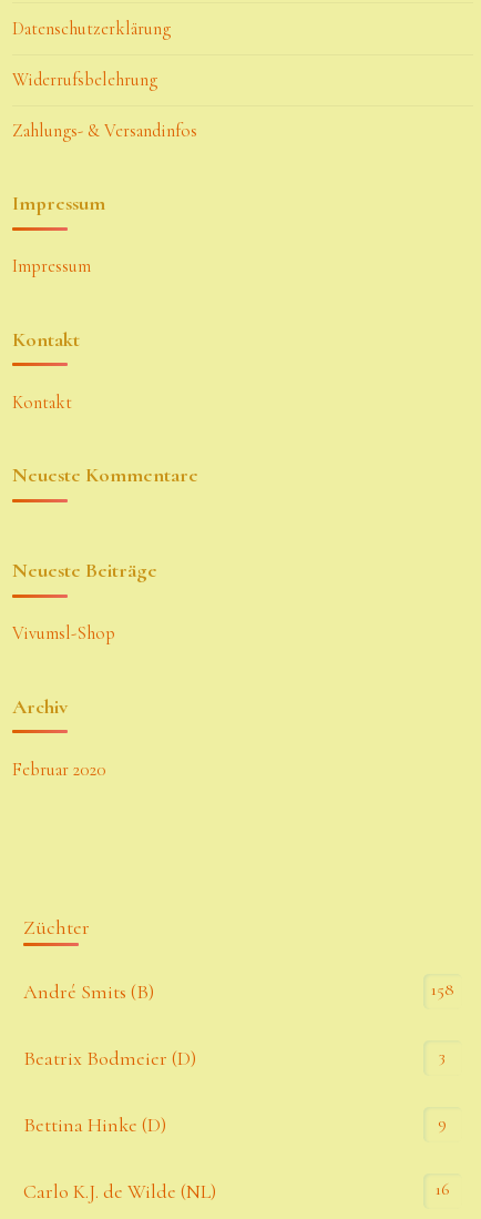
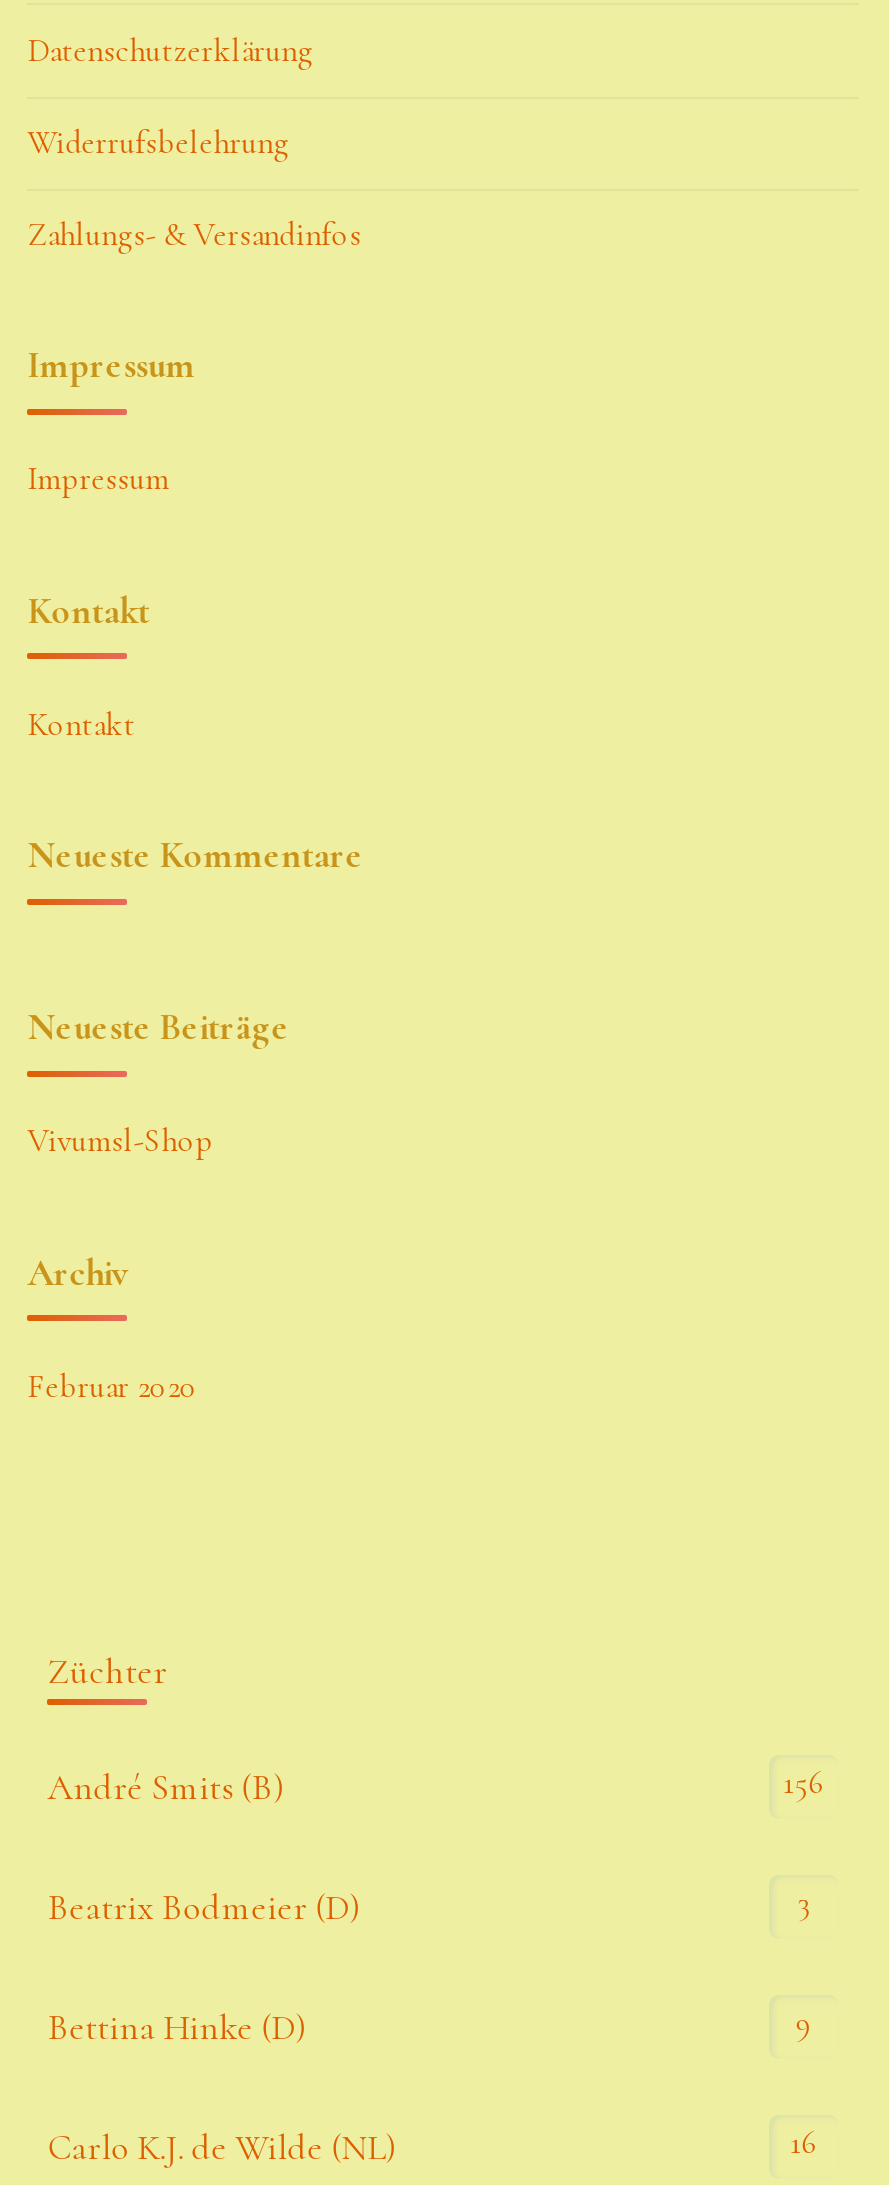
- 158
+ 156
